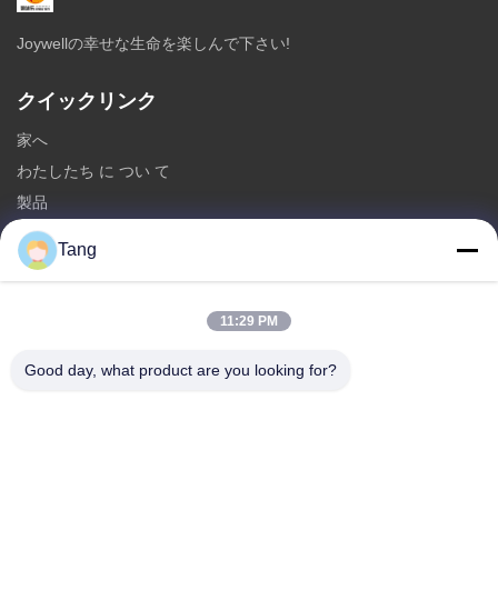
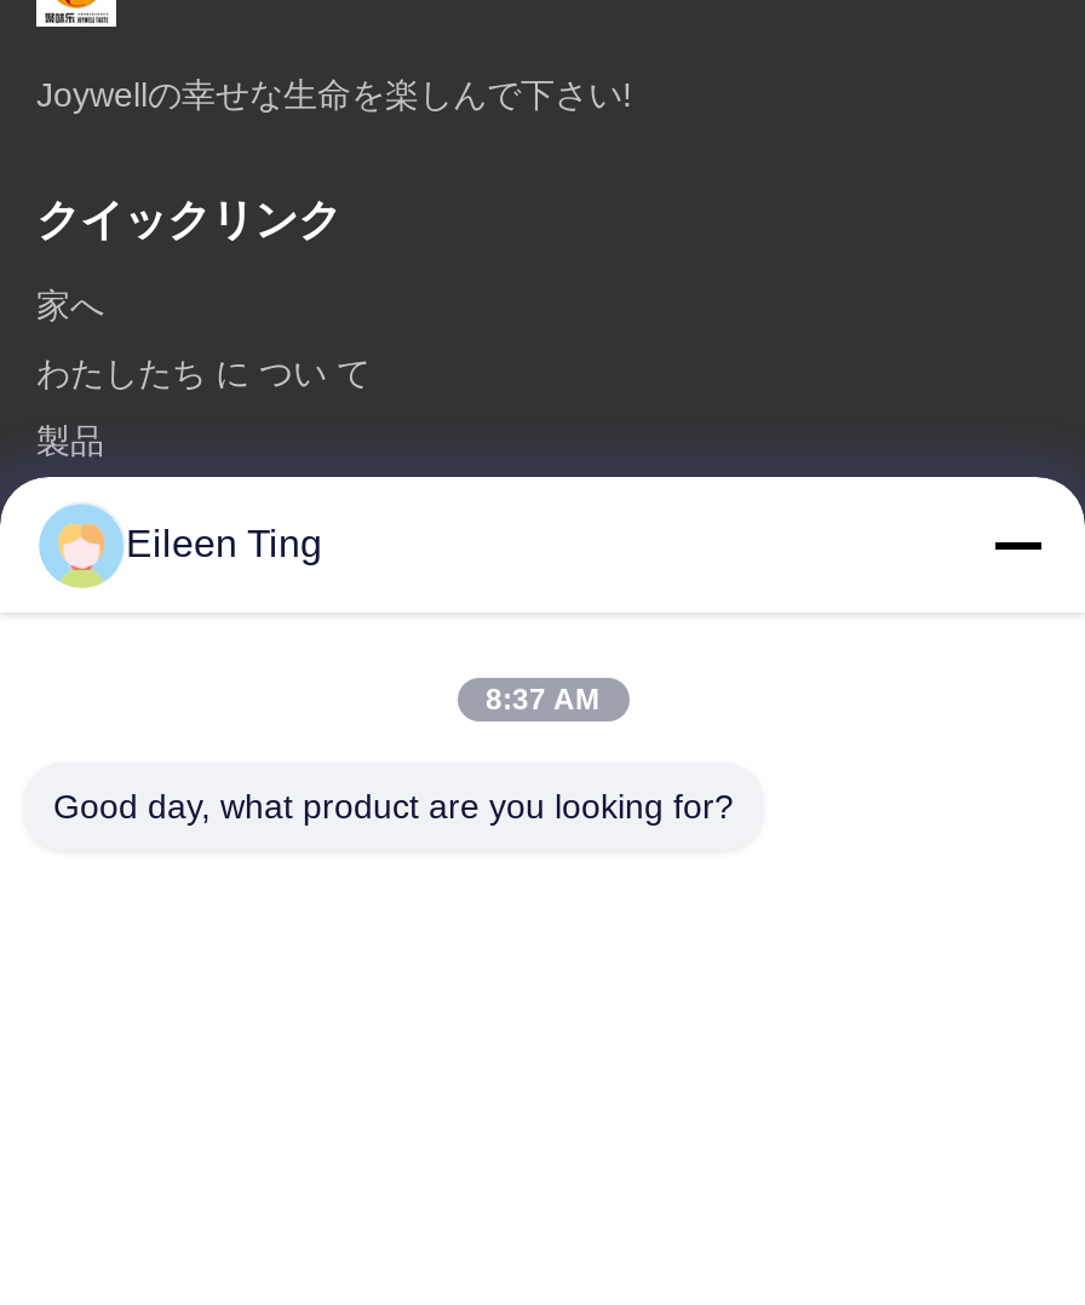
- Tang
+ Eileen Ting

- 11:29 PM
+ 8:37 AM
